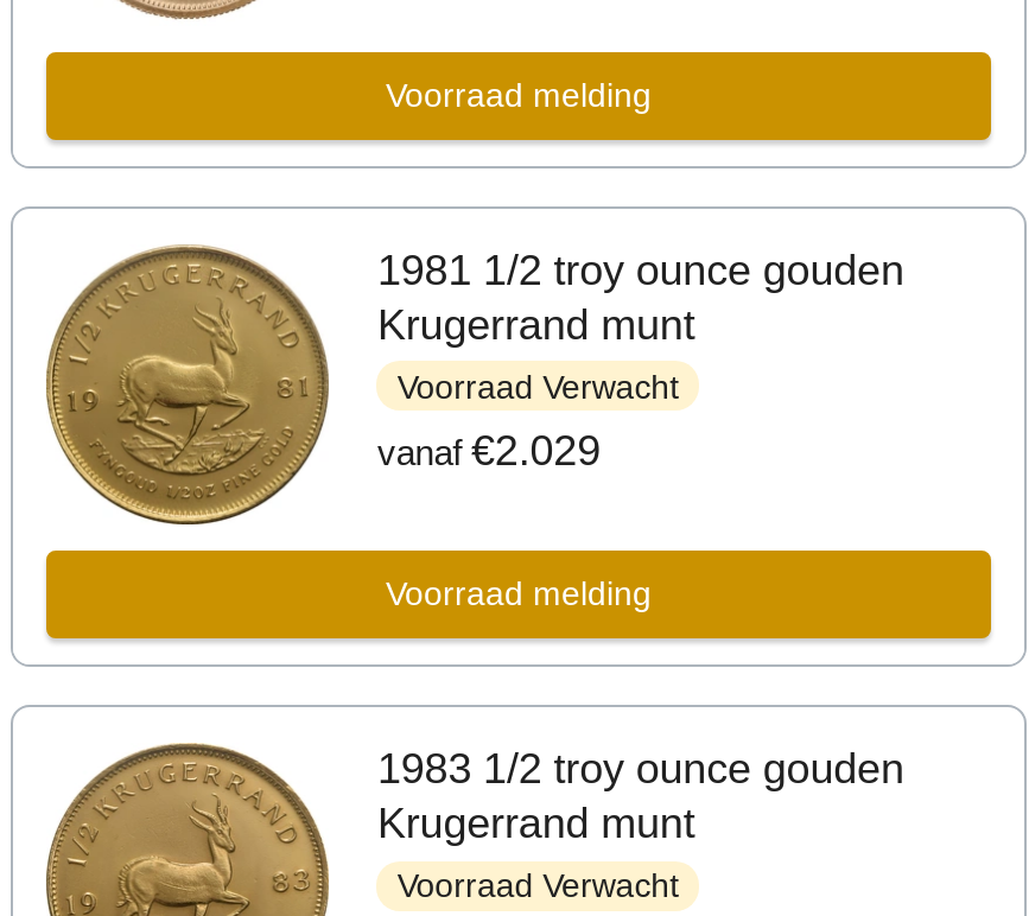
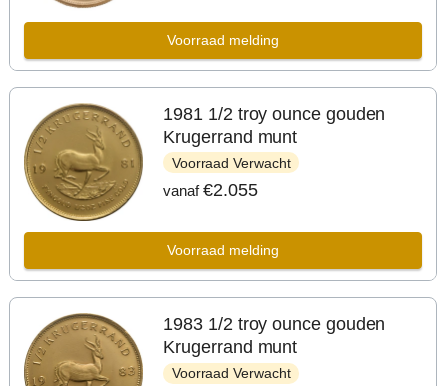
- vanaf €2.029
+ vanaf €2.055
